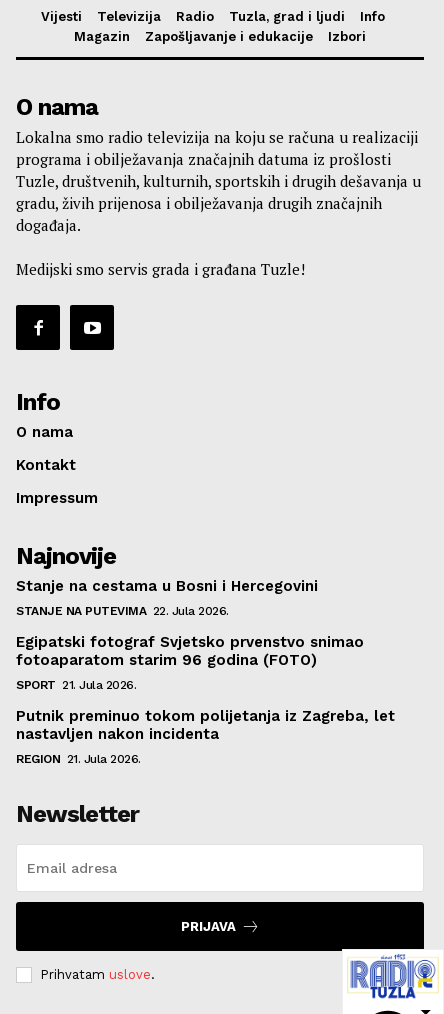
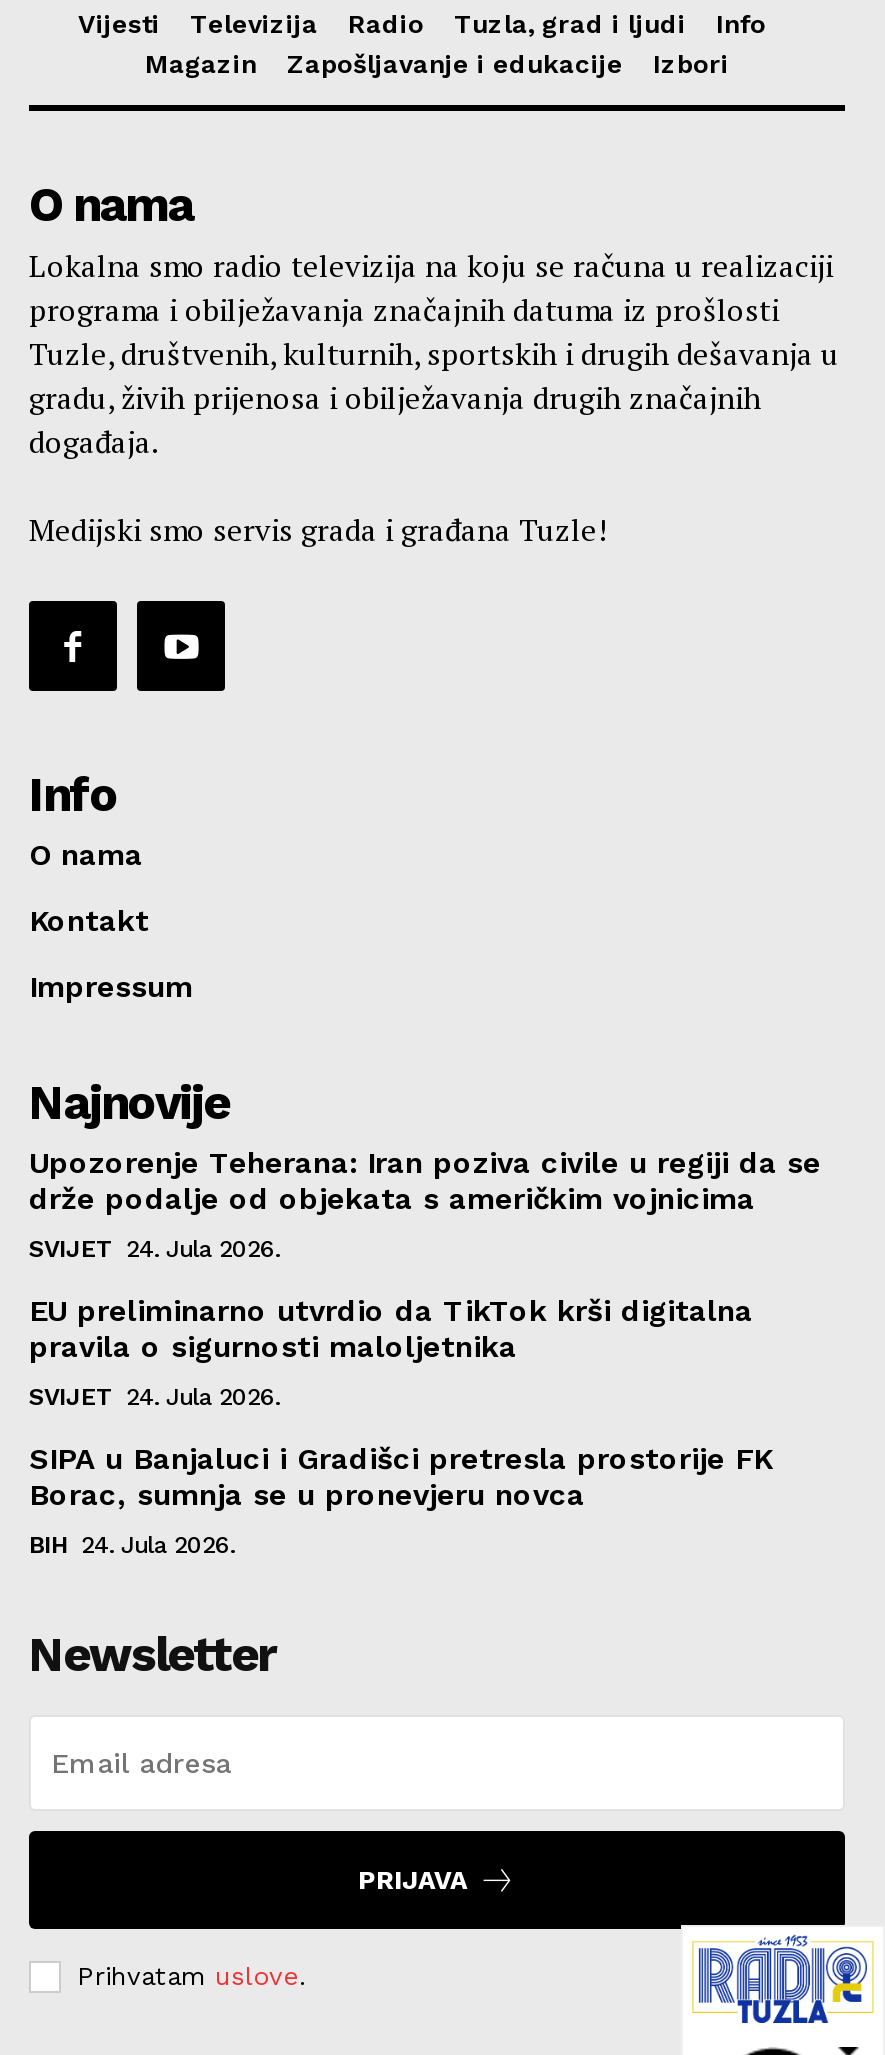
- Stanje na cestama u Bosni i Hercegovini
+ Upozorenje Teherana: Iran poziva civile u regiji da se
+ drže podalje od objekata s američkim vojnicima

- STANJE NA PUTEVIMA 22. Jula 2026.
+ SVIJET 24. Jula 2026.

- Egipatski fotograf Svjetsko prvenstvo snimao
- fotoaparatom starim 96 godina (FOTO)
+ EU preliminarno utvrdio da TikTok krši digitalna
+ pravila o sigurnosti maloljetnika

- SPORT 21. Jula 2026.
+ SVIJET 24. Jula 2026.

- Putnik preminuo tokom polijetanja iz Zagreba, let
- nastavljen nakon incidenta
+ SIPA u Banjaluci i Gradišci pretresla prostorije FK
+ Borac, sumnja se u pronevjeru novca

- REGION 21. Jula 2026.
+ BIH 24. Jula 2026.
